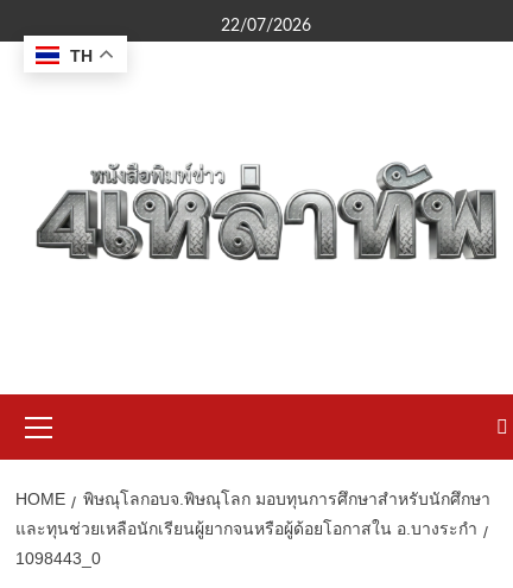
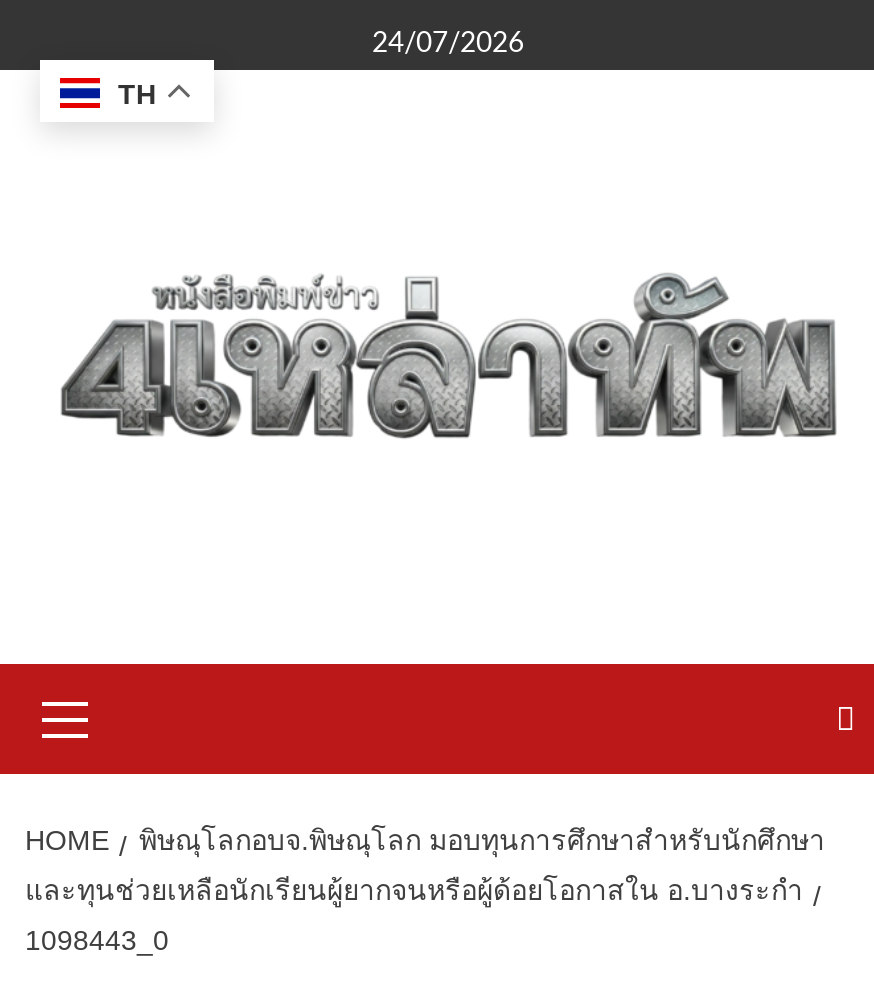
- 22/07/2026
+ 24/07/2026
